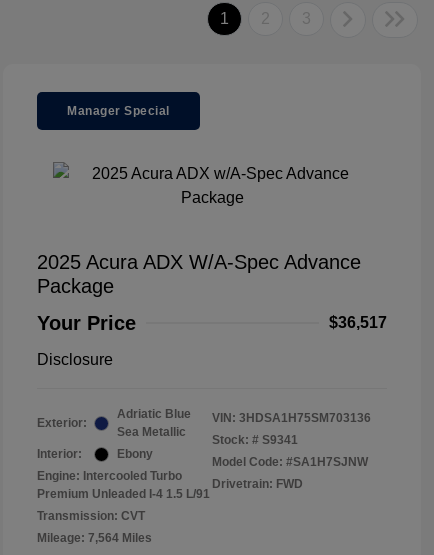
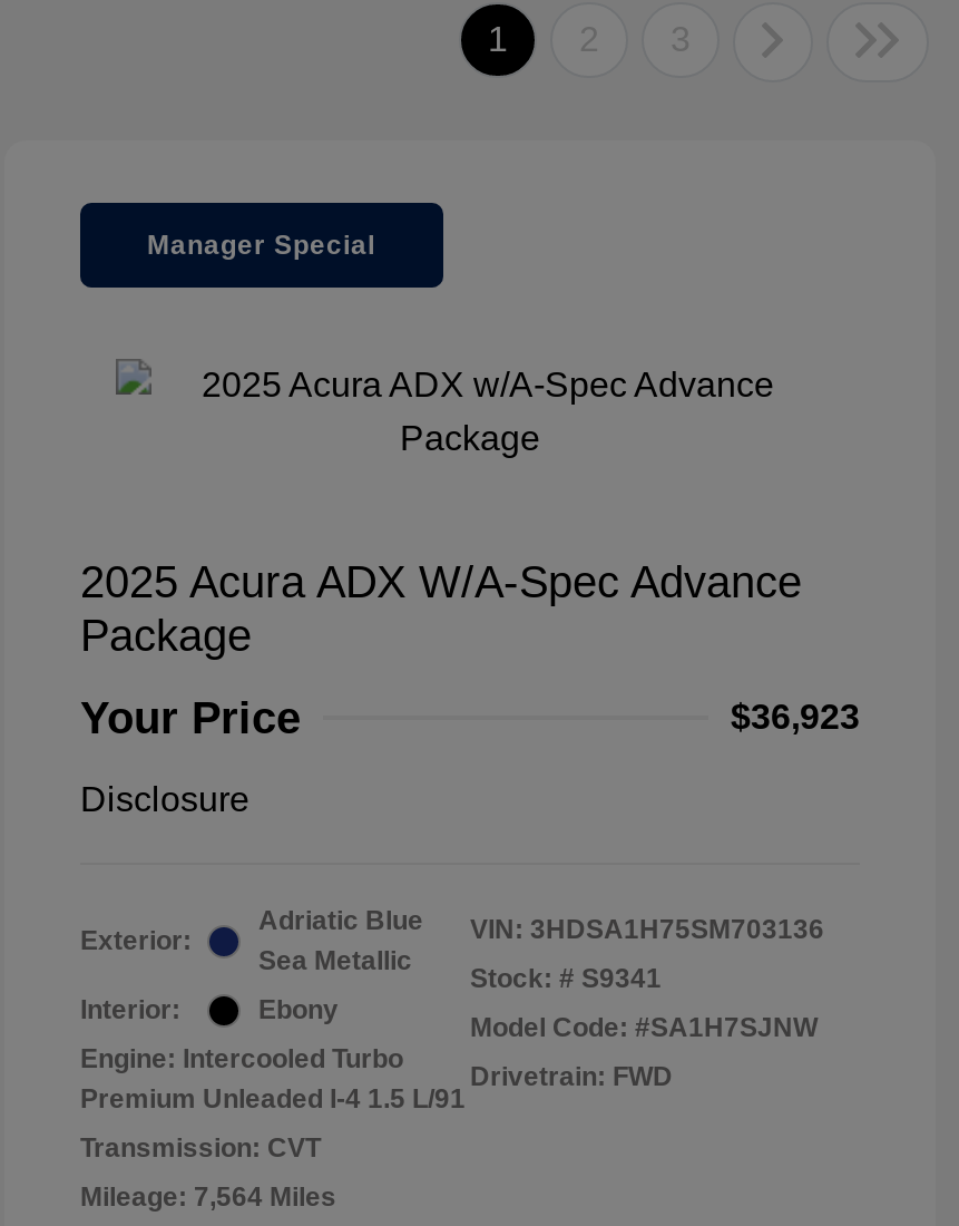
- $36,517
+ $36,923
